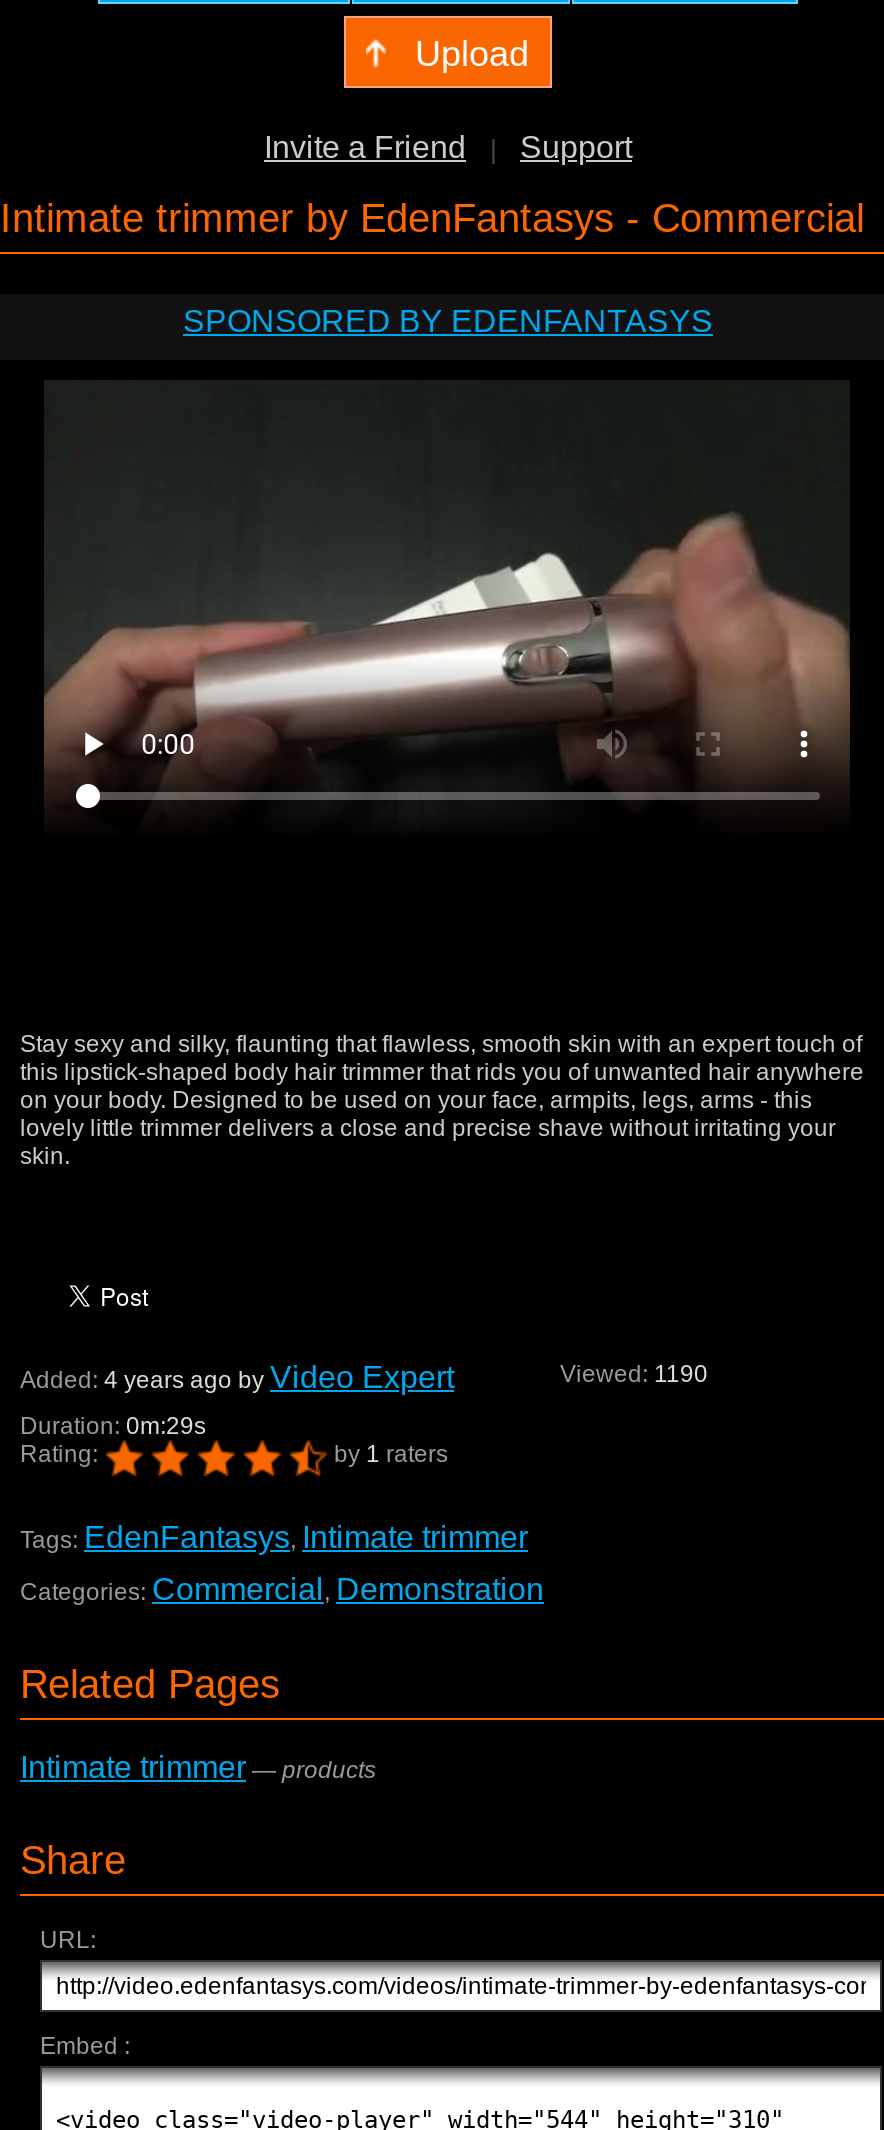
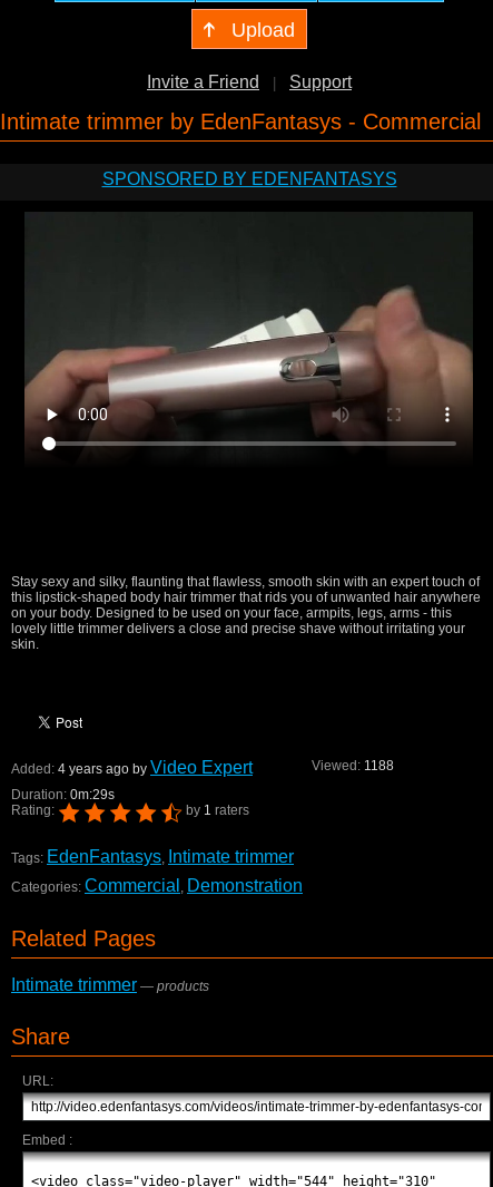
- Viewed: 1190
+ Viewed: 1188
